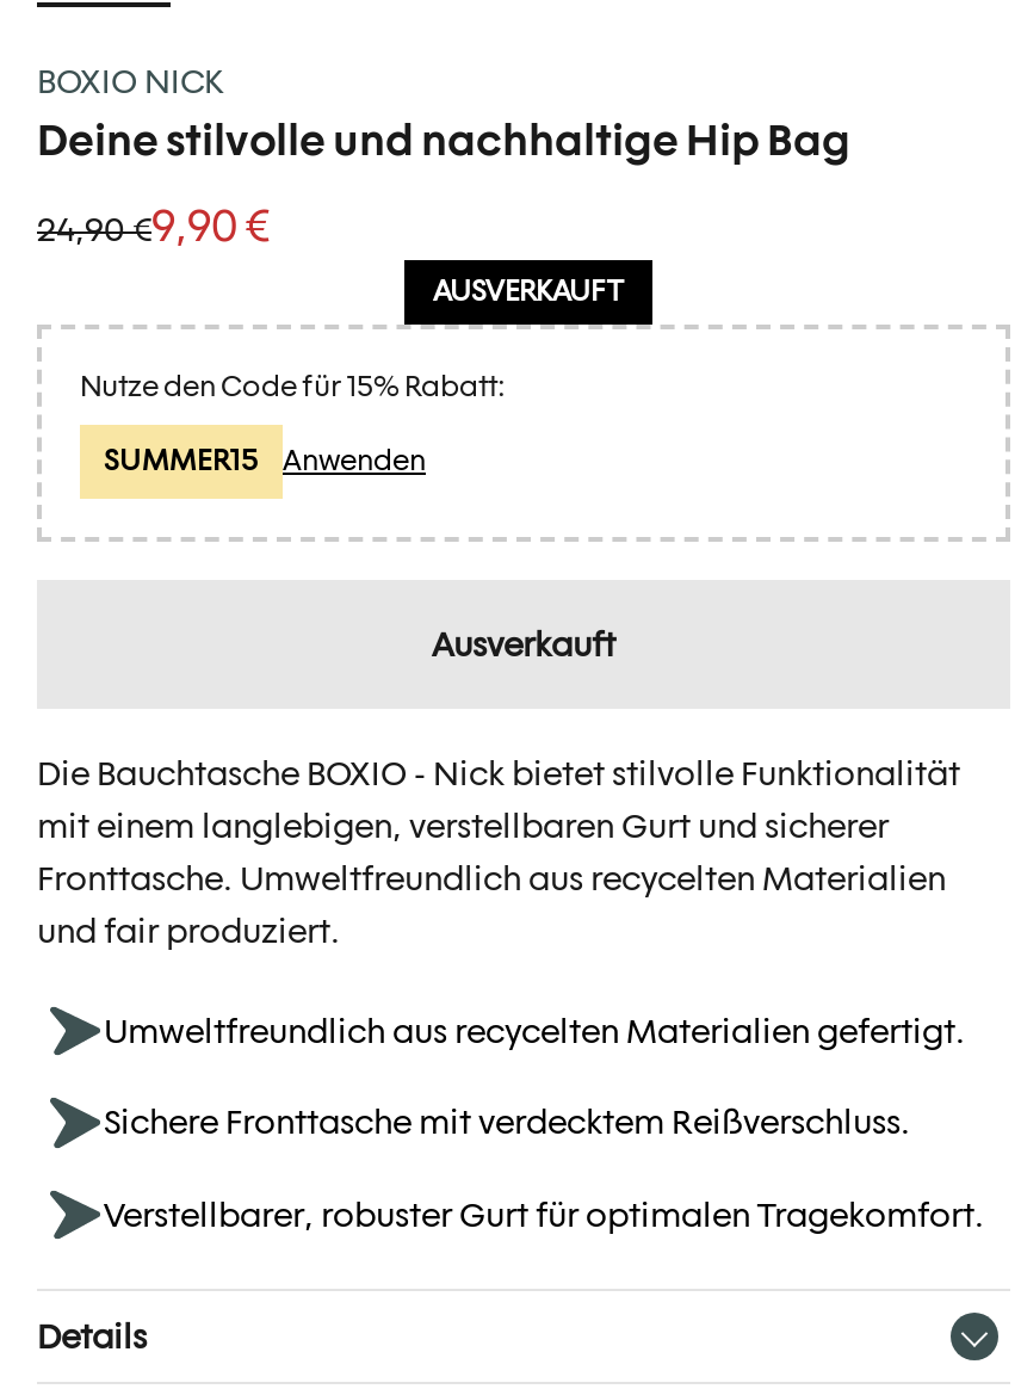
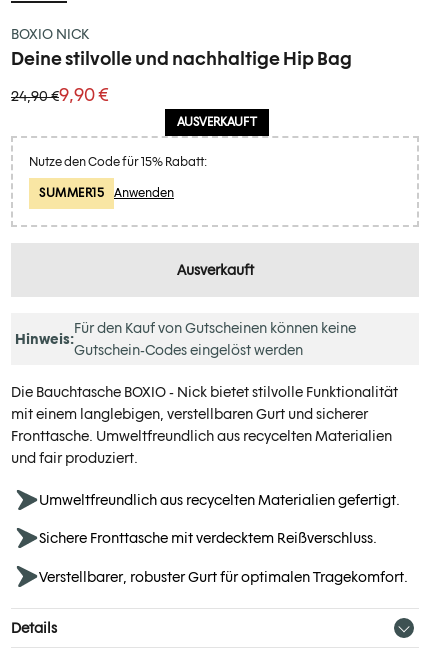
+ Hinweis:

+ Für den Kauf von Gutscheinen können keine
+ Gutschein-Codes eingelöst werden
